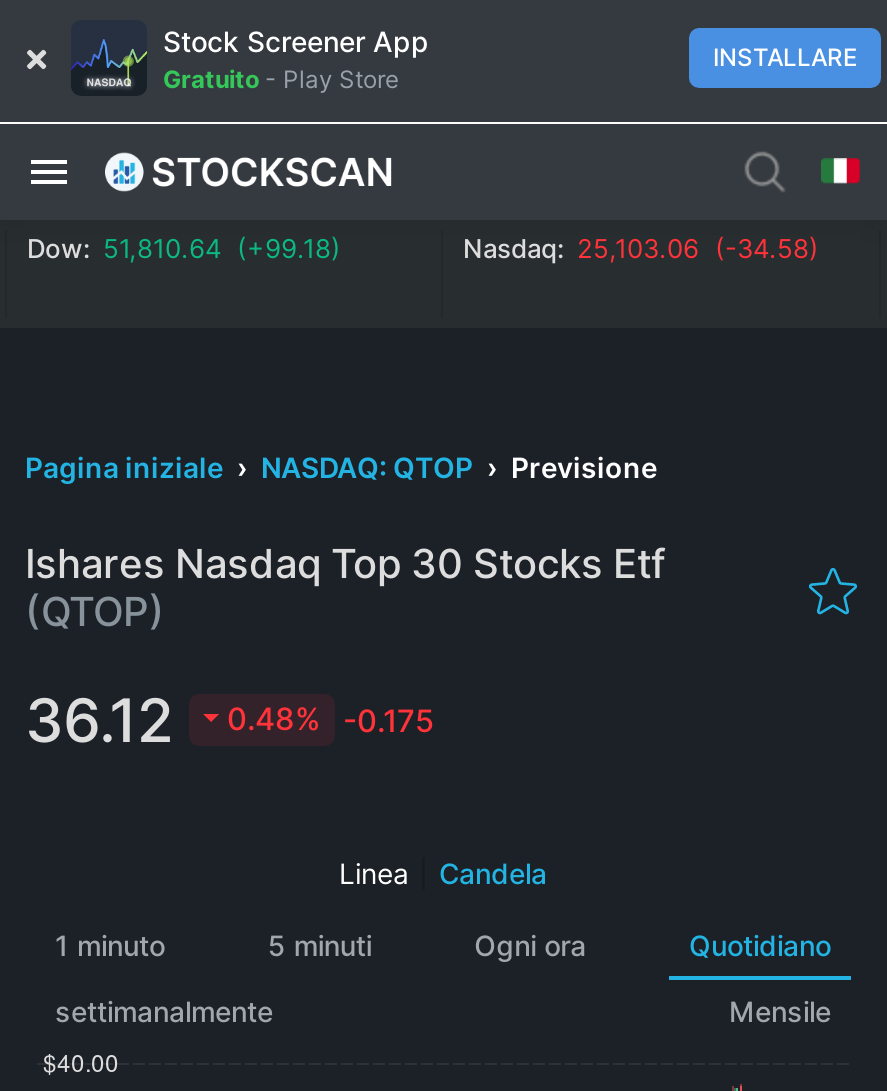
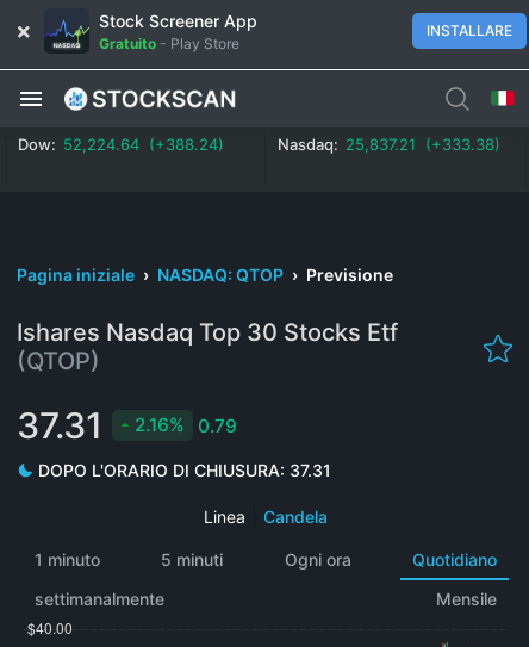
- Dow: 51,810.64 (+99.18)
+ Dow: 52,224.64 (+388.24)

- Nasdaq: 25,103.06 (-34.58)
+ Nasdaq: 25,837.21 (+333.38)

- 36.12
- 0.48% -0.175
+ 37.31
+ 2.16% 0.79
+ DOPO L'ORARIO DI CHIUSURA: 37.31
